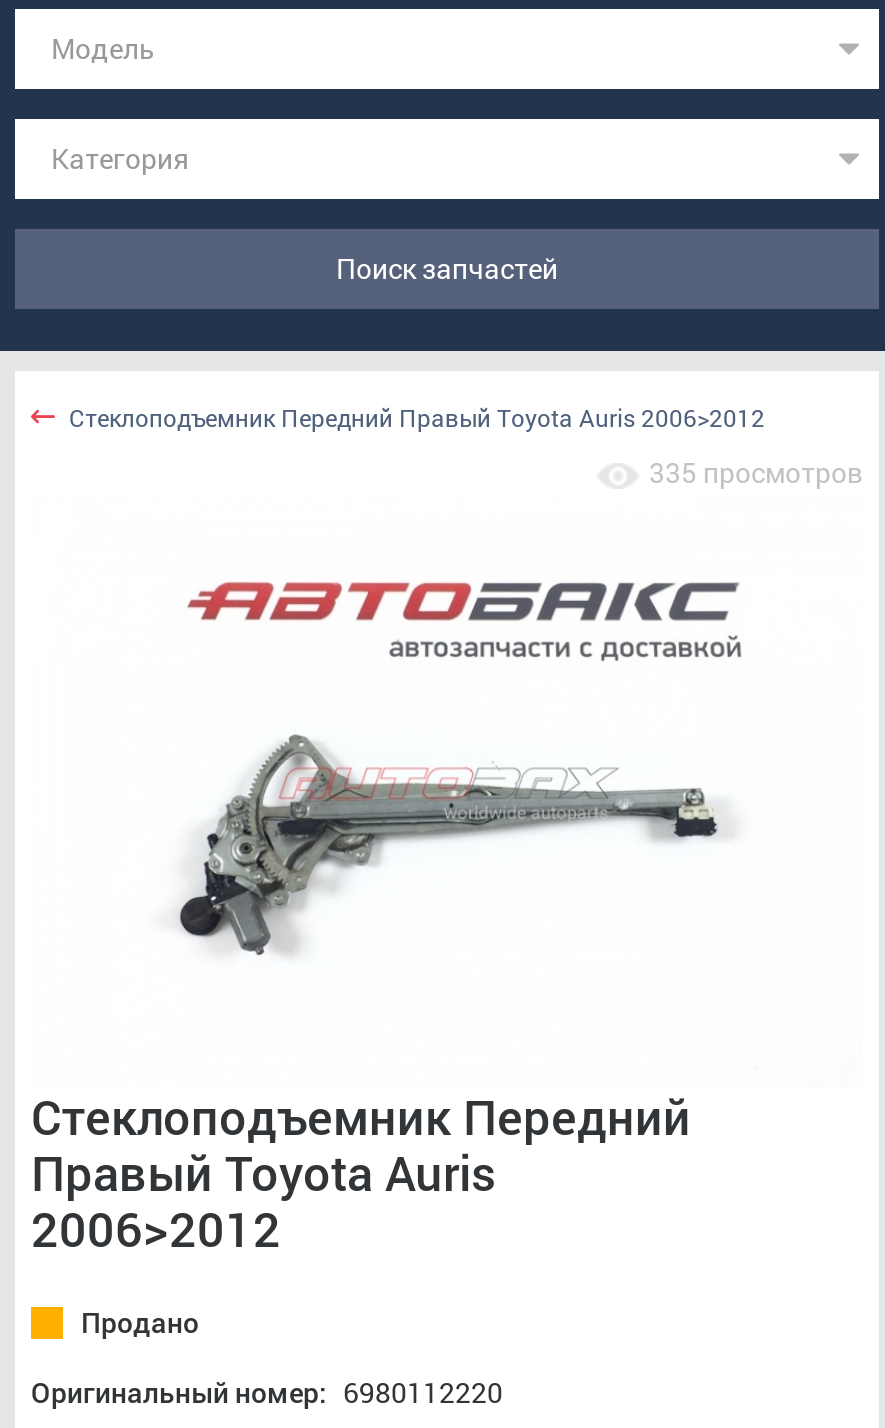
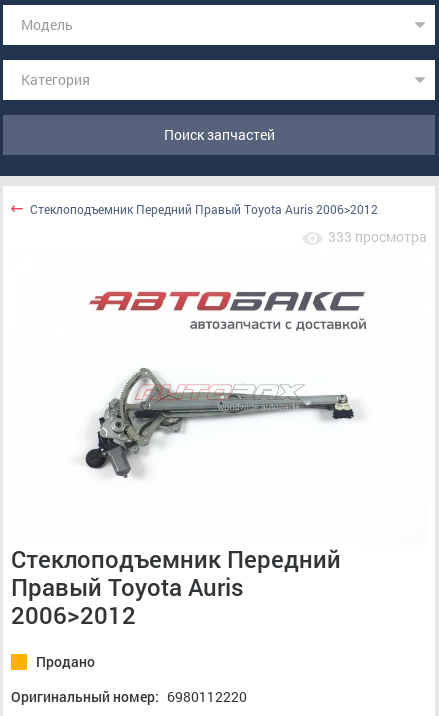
- 335 просмотров
+ 333 просмотра
